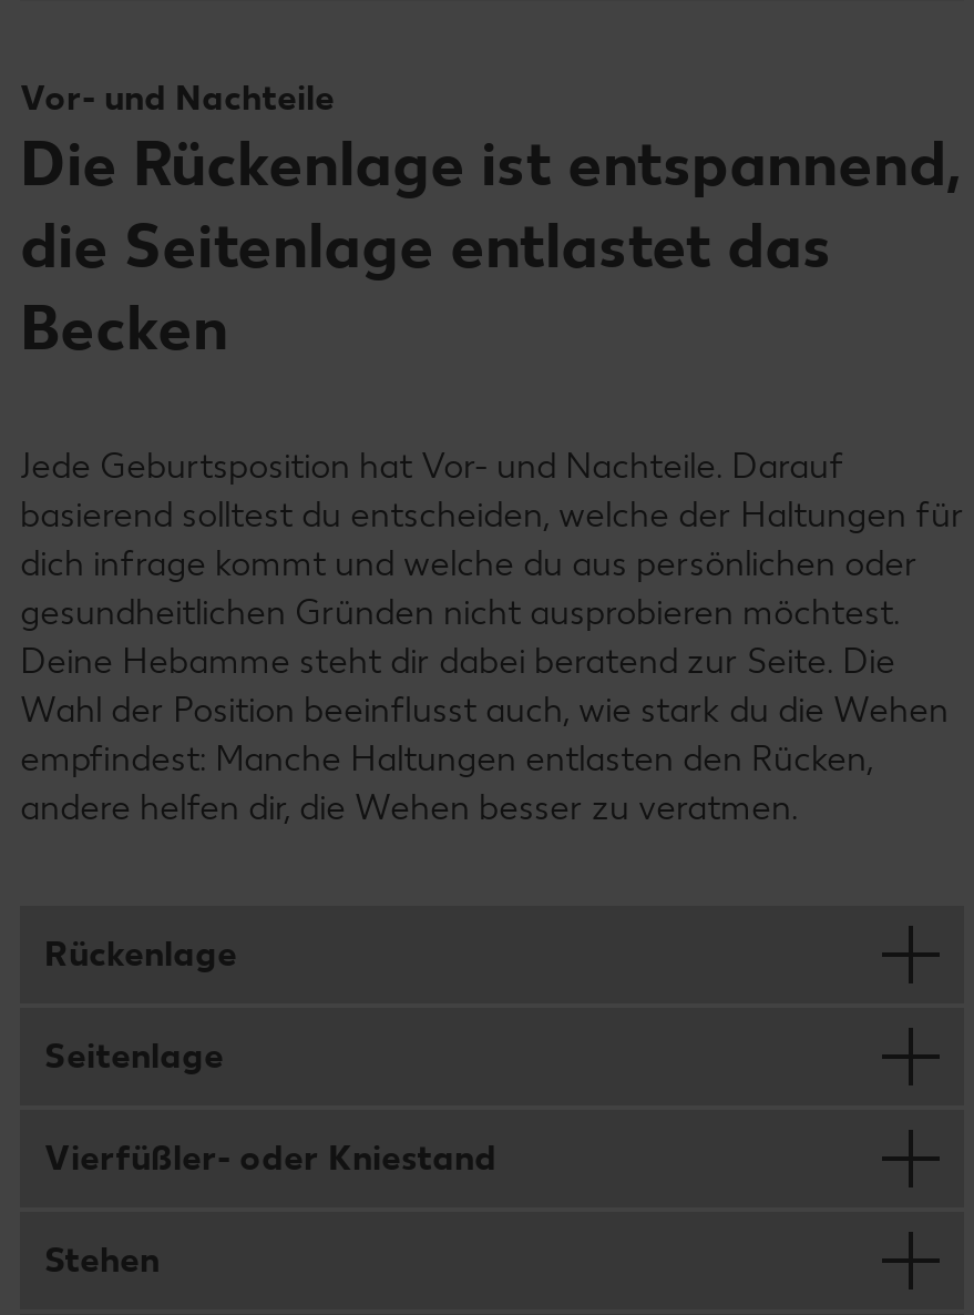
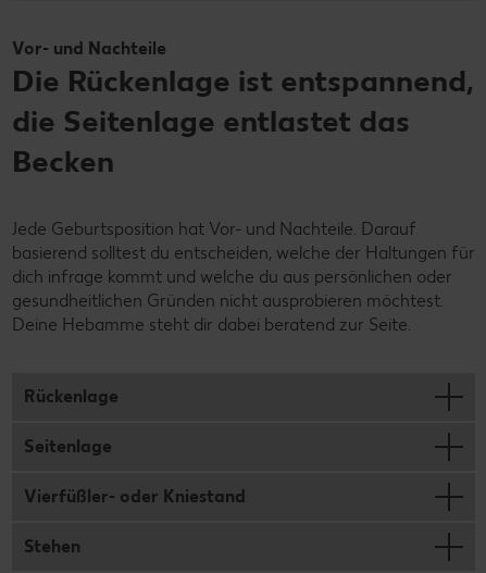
- Deine Hebamme steht dir dabei beratend zur Seite. Die
- Wahl der Position beeinflusst auch, wie stark du die Wehen
- empfindest: Manche Haltungen entlasten den Rücken,
- andere helfen dir, die Wehen besser zu veratmen.
+ Deine Hebamme steht dir dabei beratend zur Seite.
